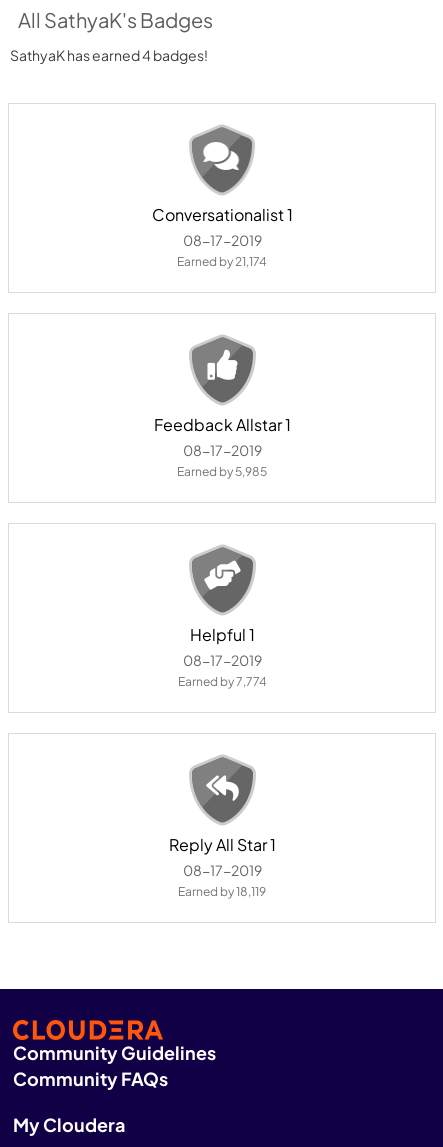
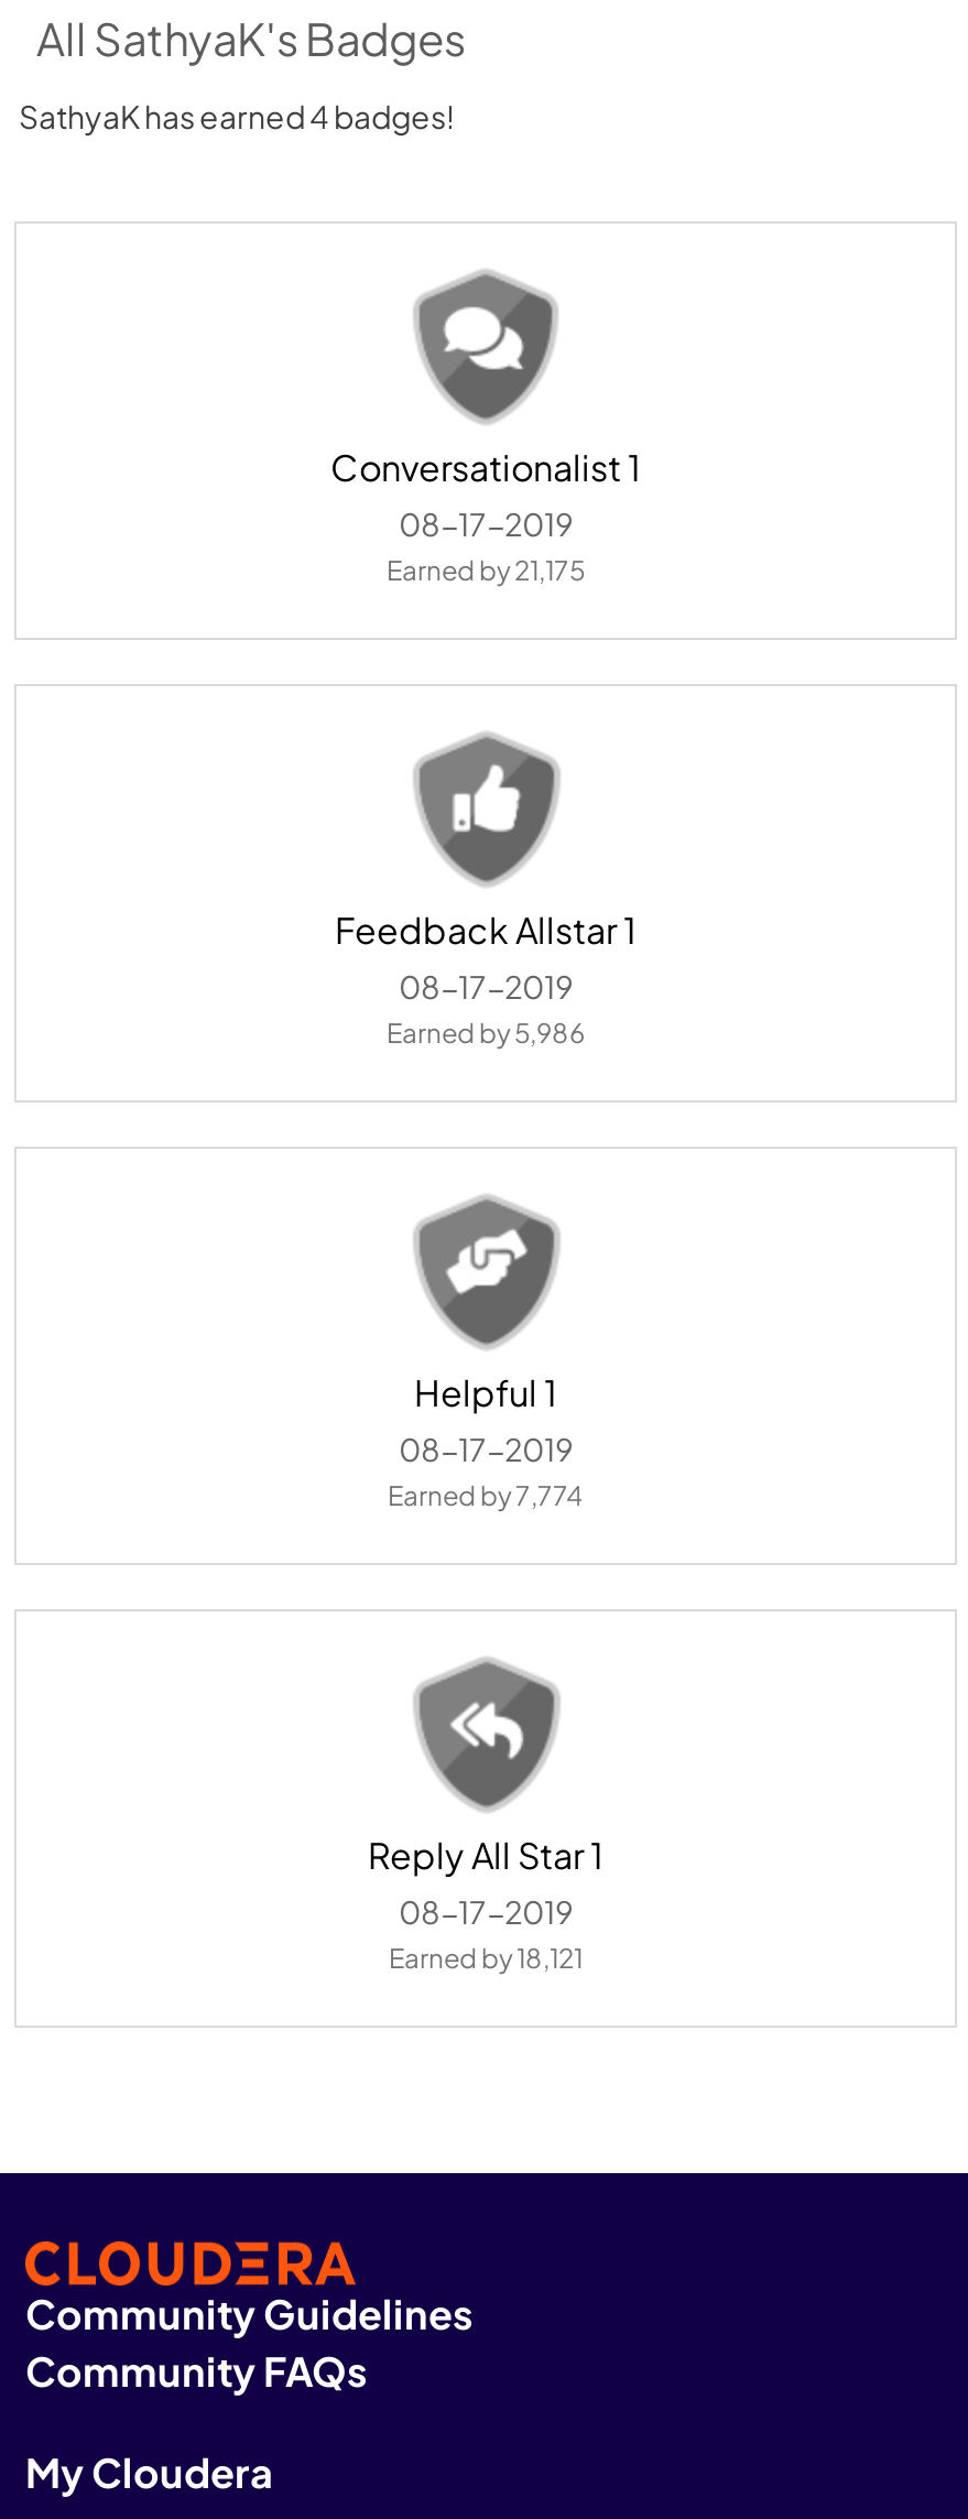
- Earned by 21,174
+ Earned by 21,175

- Earned by 5,985
+ Earned by 5,986

- Earned by 18,119
+ Earned by 18,121
